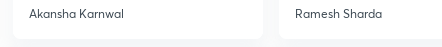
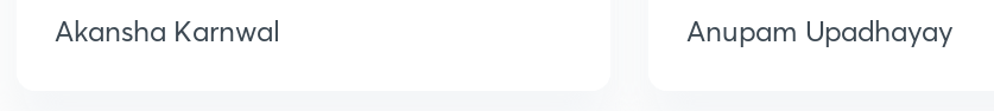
- Ramesh Sharda
+ Anupam Upadhayay
